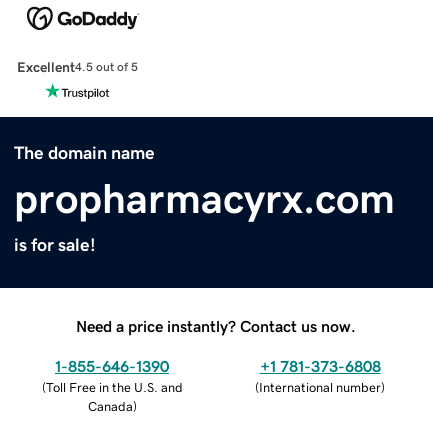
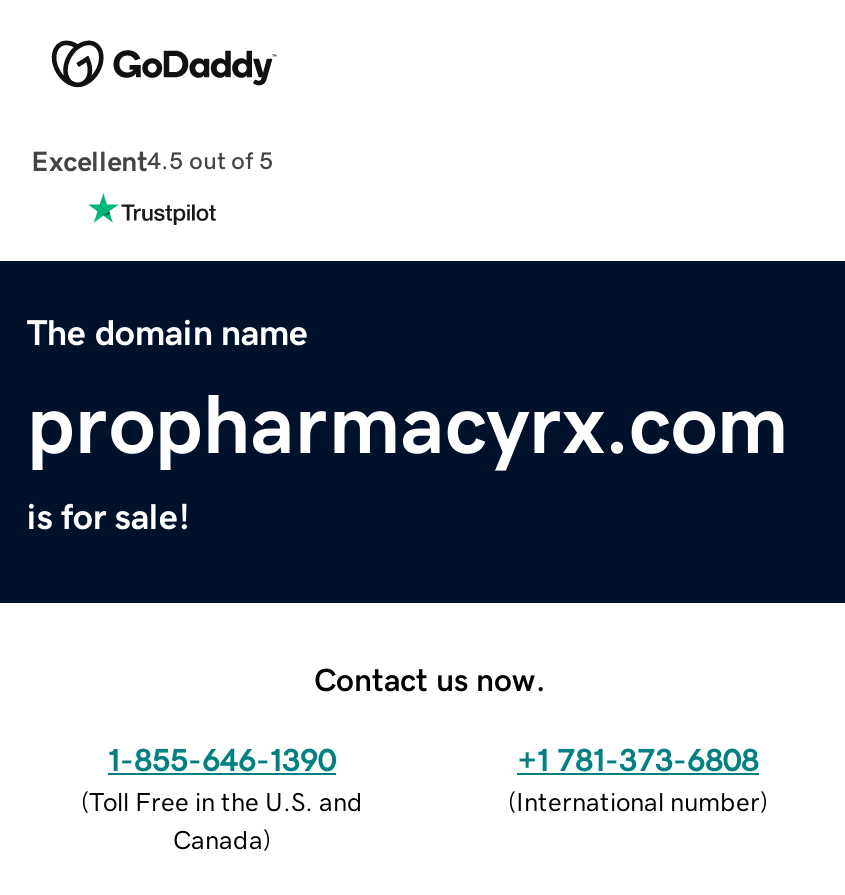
- Need a price instantly? Contact us now.
+ Contact us now.
